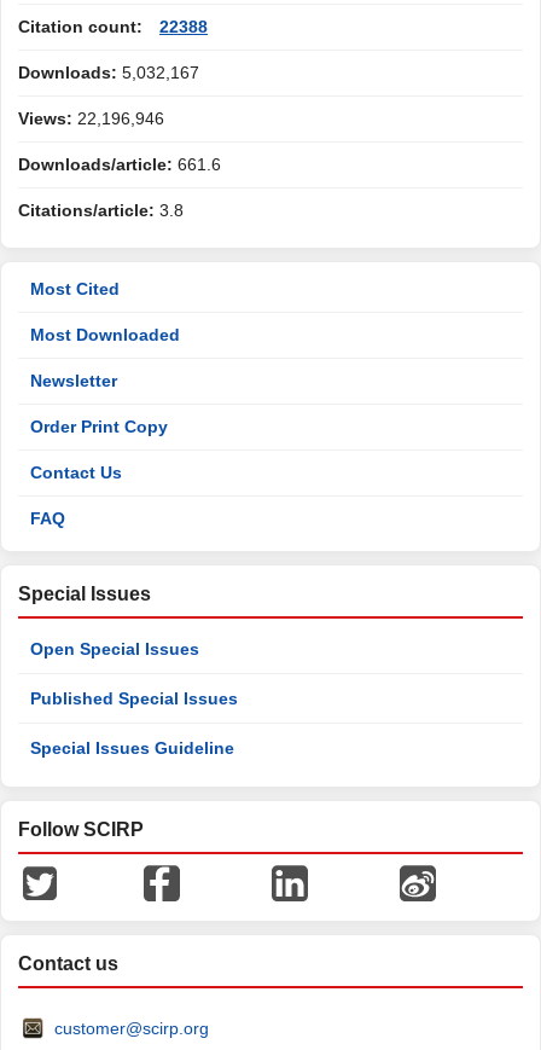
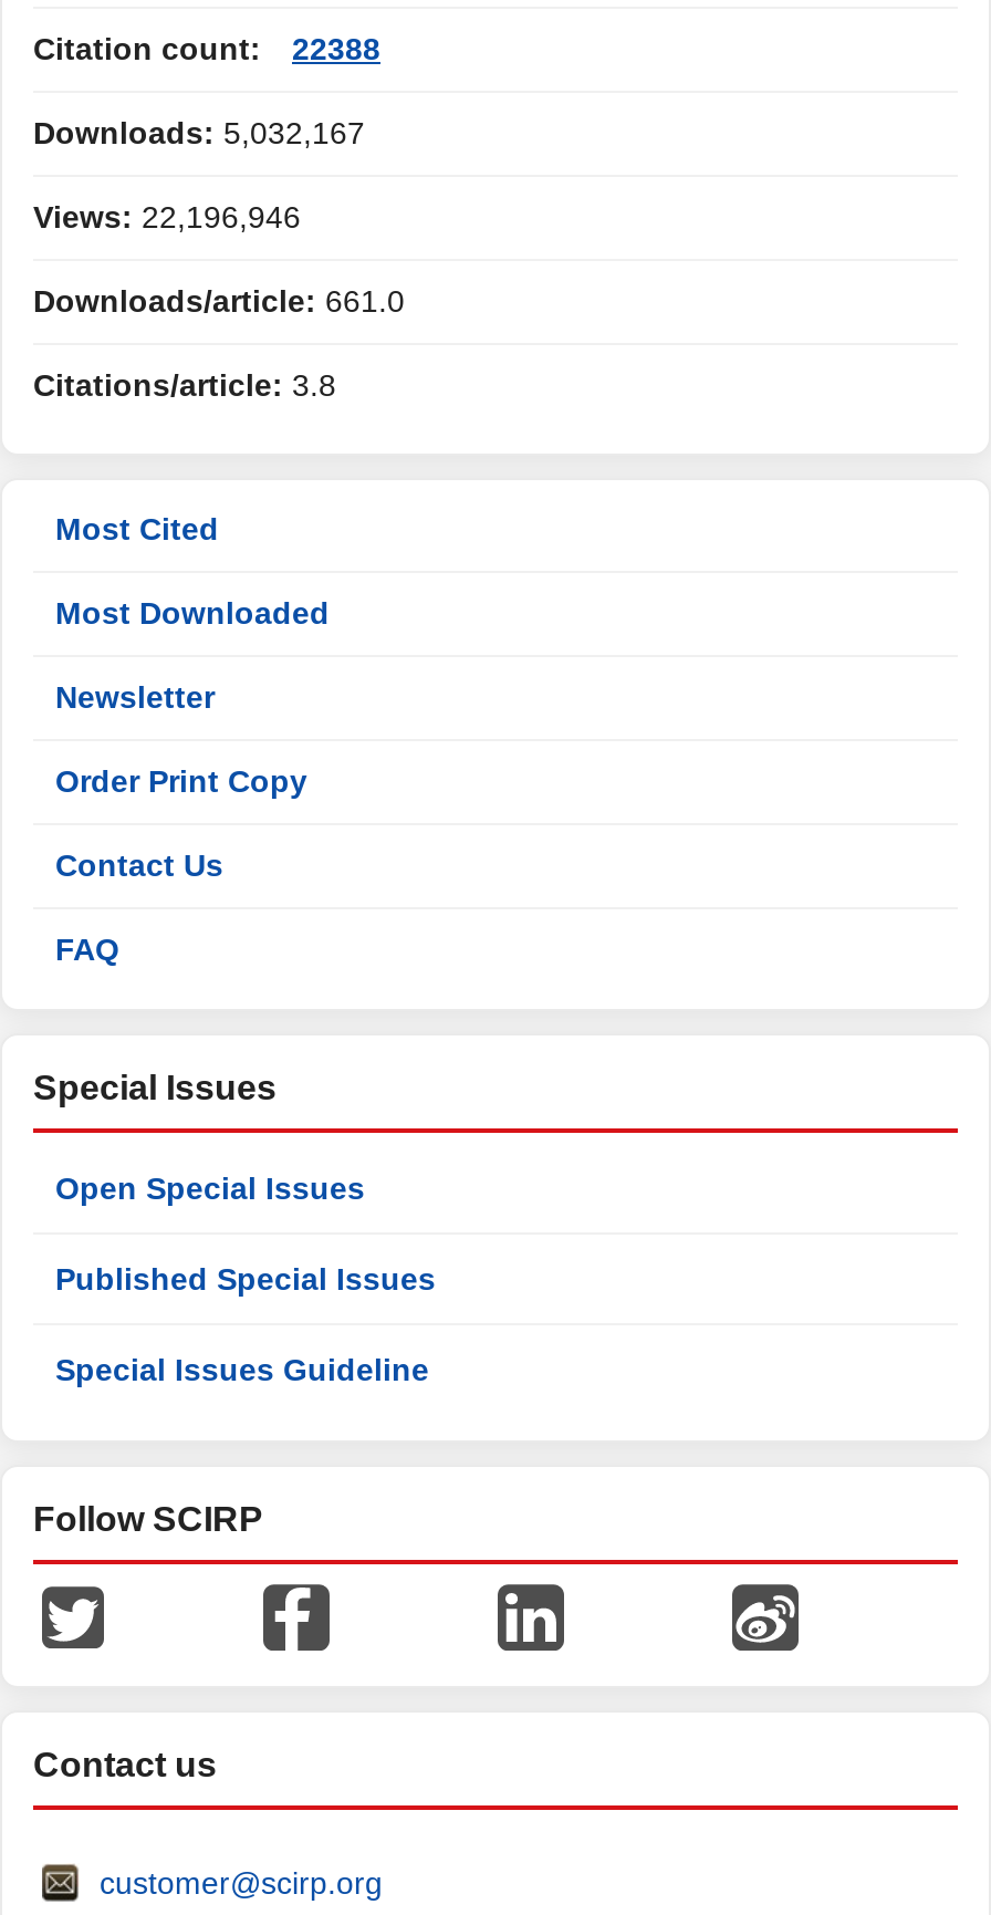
- Downloads/article: 661.6
+ Downloads/article: 661.0
